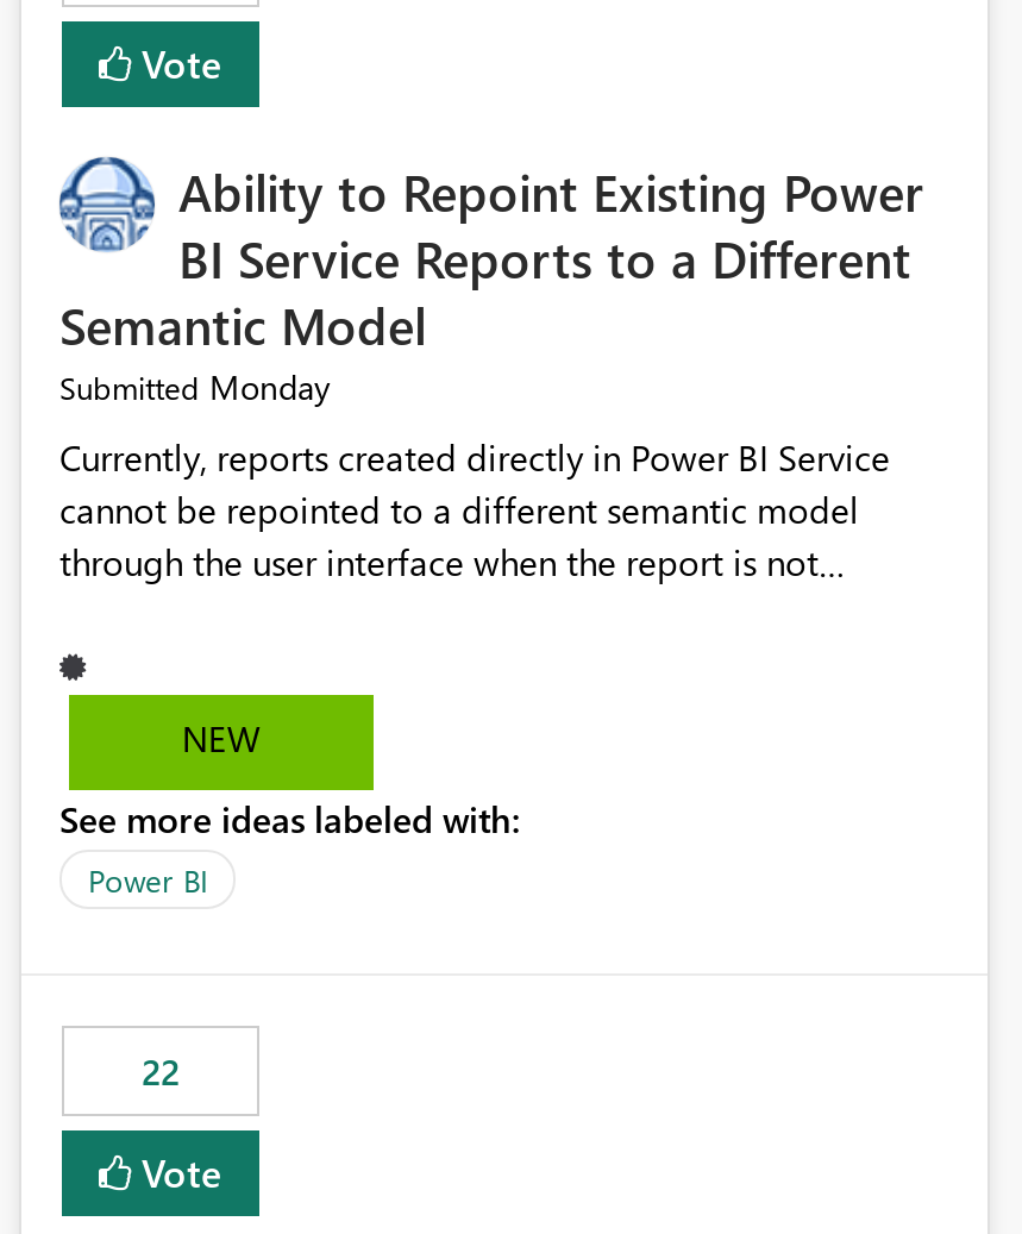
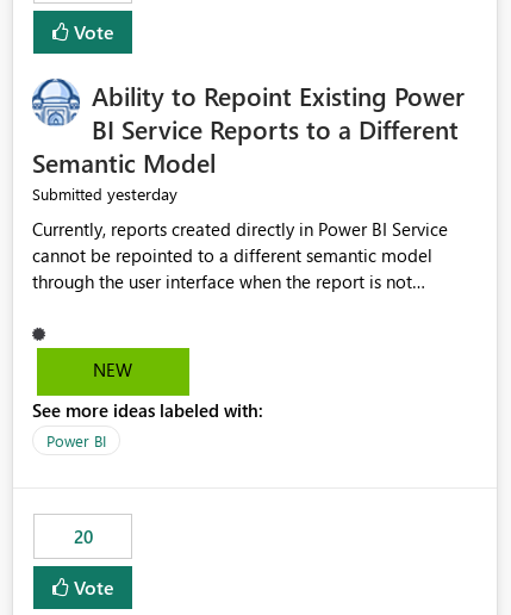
- Submitted Monday
+ Submitted yesterday

- 22
+ 20
